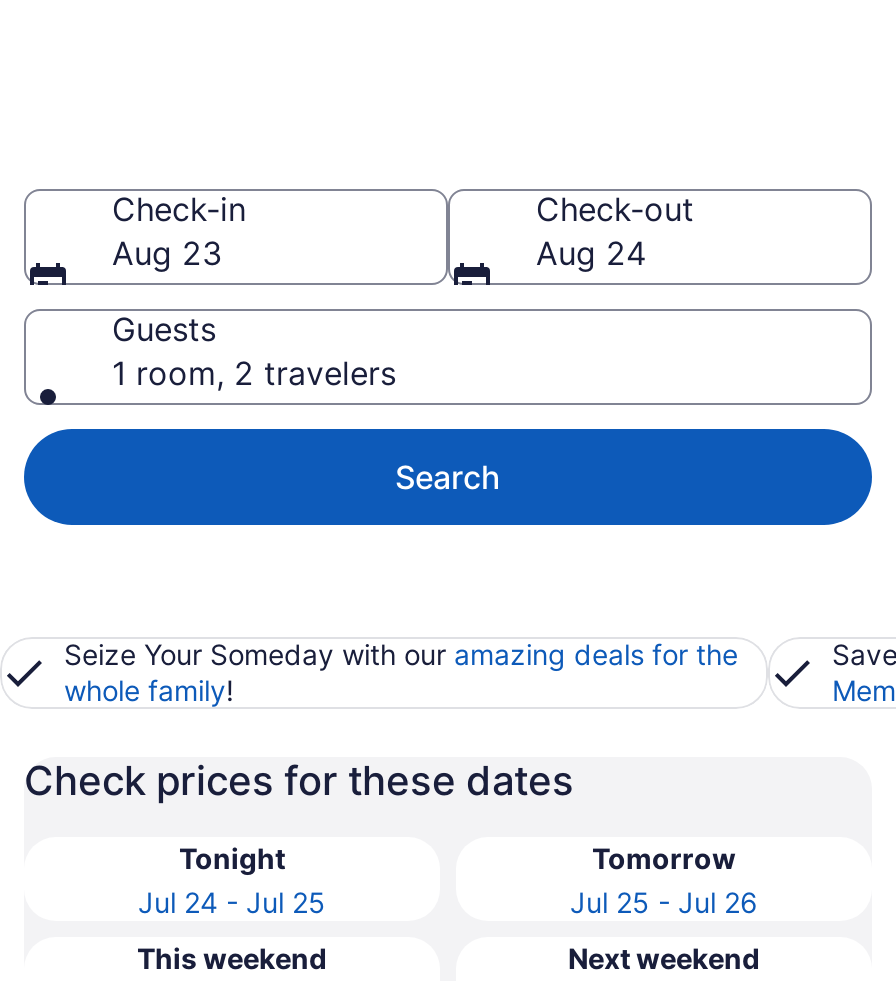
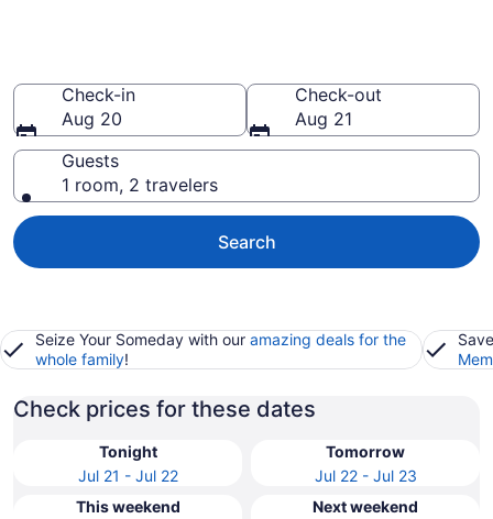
- Aug 23
+ Aug 20

- Aug 24
+ Aug 21

- Jul 24 - Jul 25
+ Jul 21 - Jul 22

- Jul 25 - Jul 26
+ Jul 22 - Jul 23
